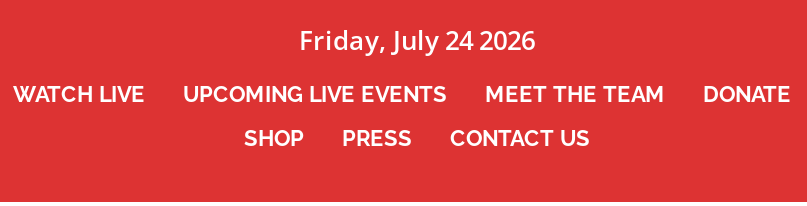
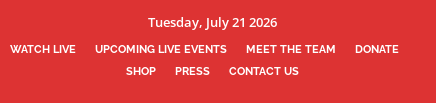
- Friday, July 24 2026
+ Tuesday, July 21 2026
